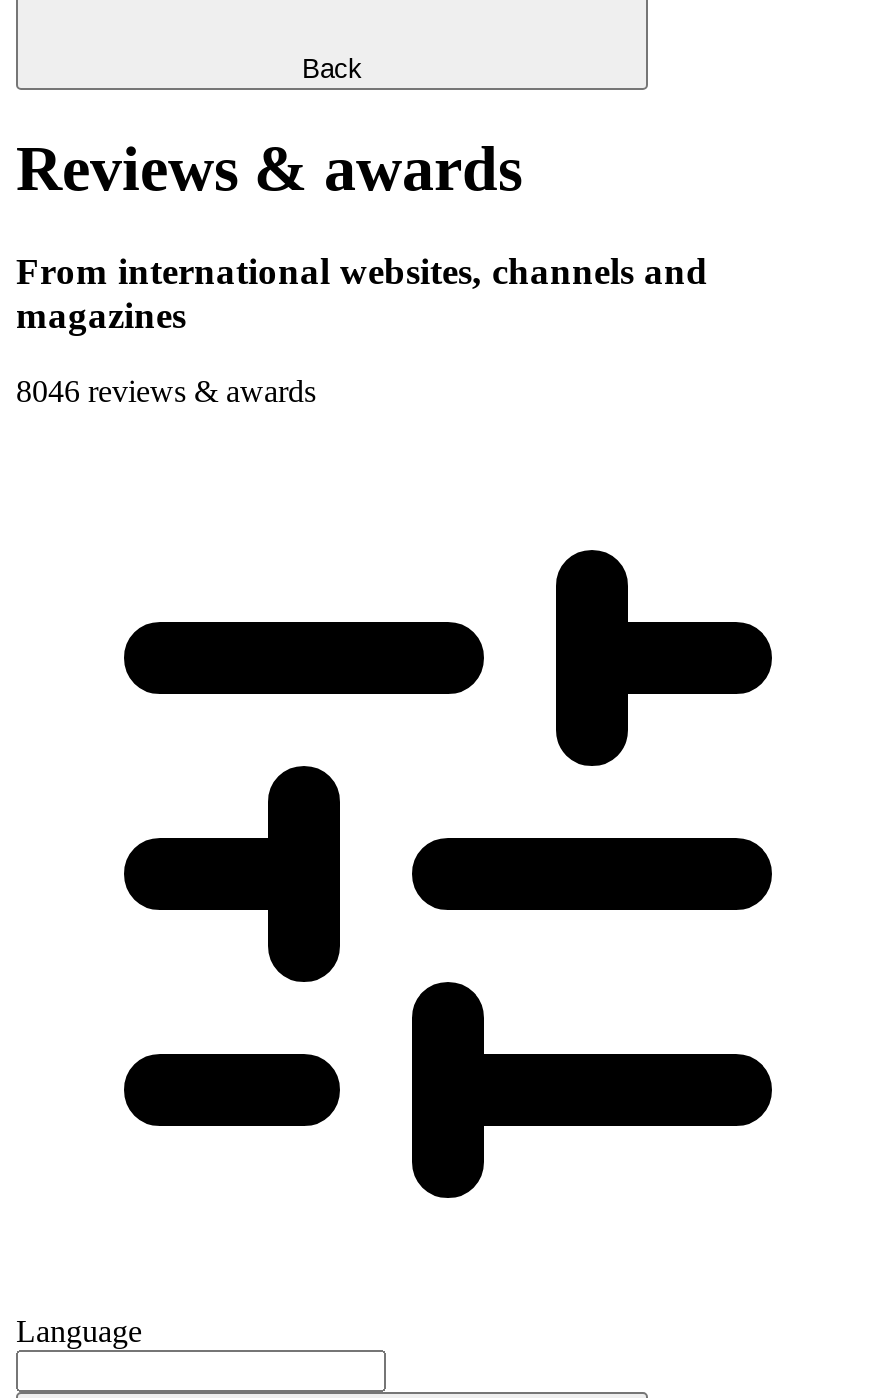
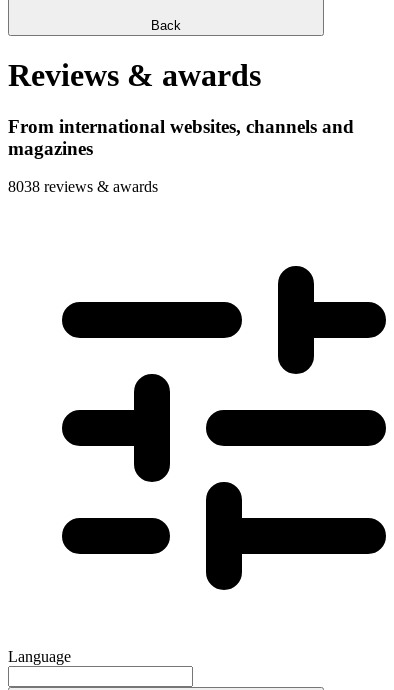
- 8046 reviews & awards
+ 8038 reviews & awards
